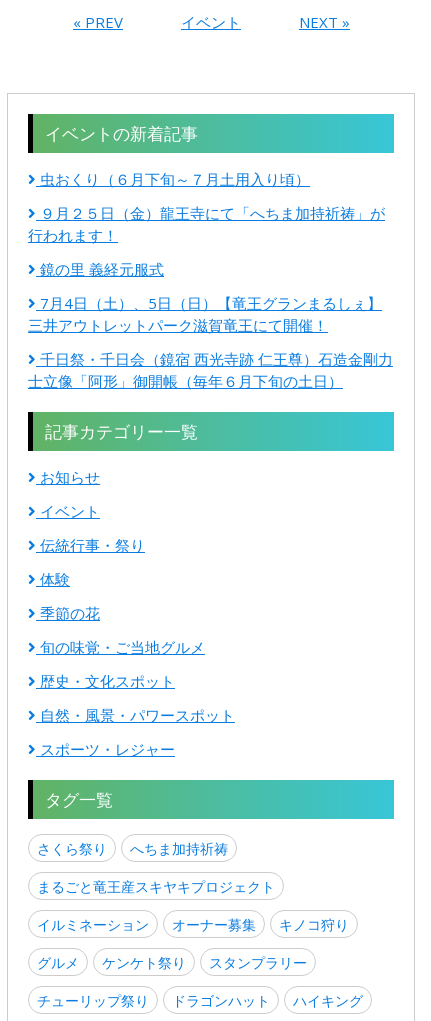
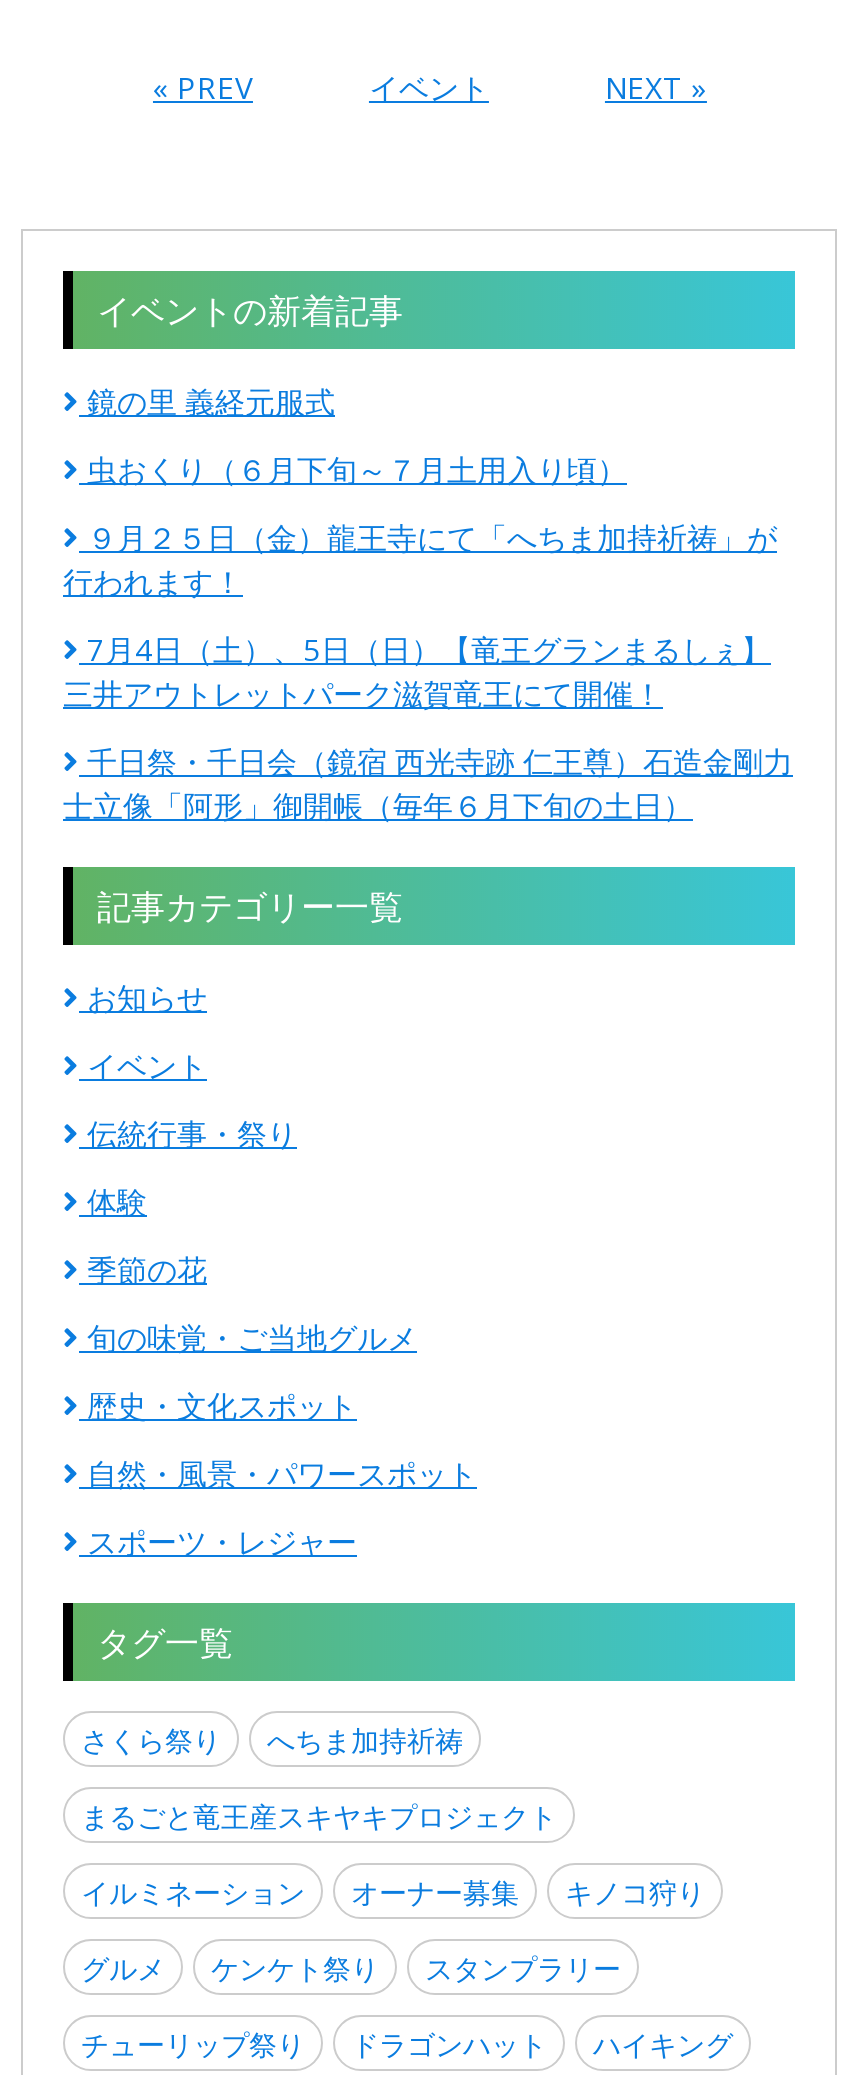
moved down: 虫おくり（６月下旬～７月土用入り頃） | ９月２５日（金）龍王寺にて「へちま加持祈祷」が | 行われます！

moved up: 鏡の里 義経元服式
